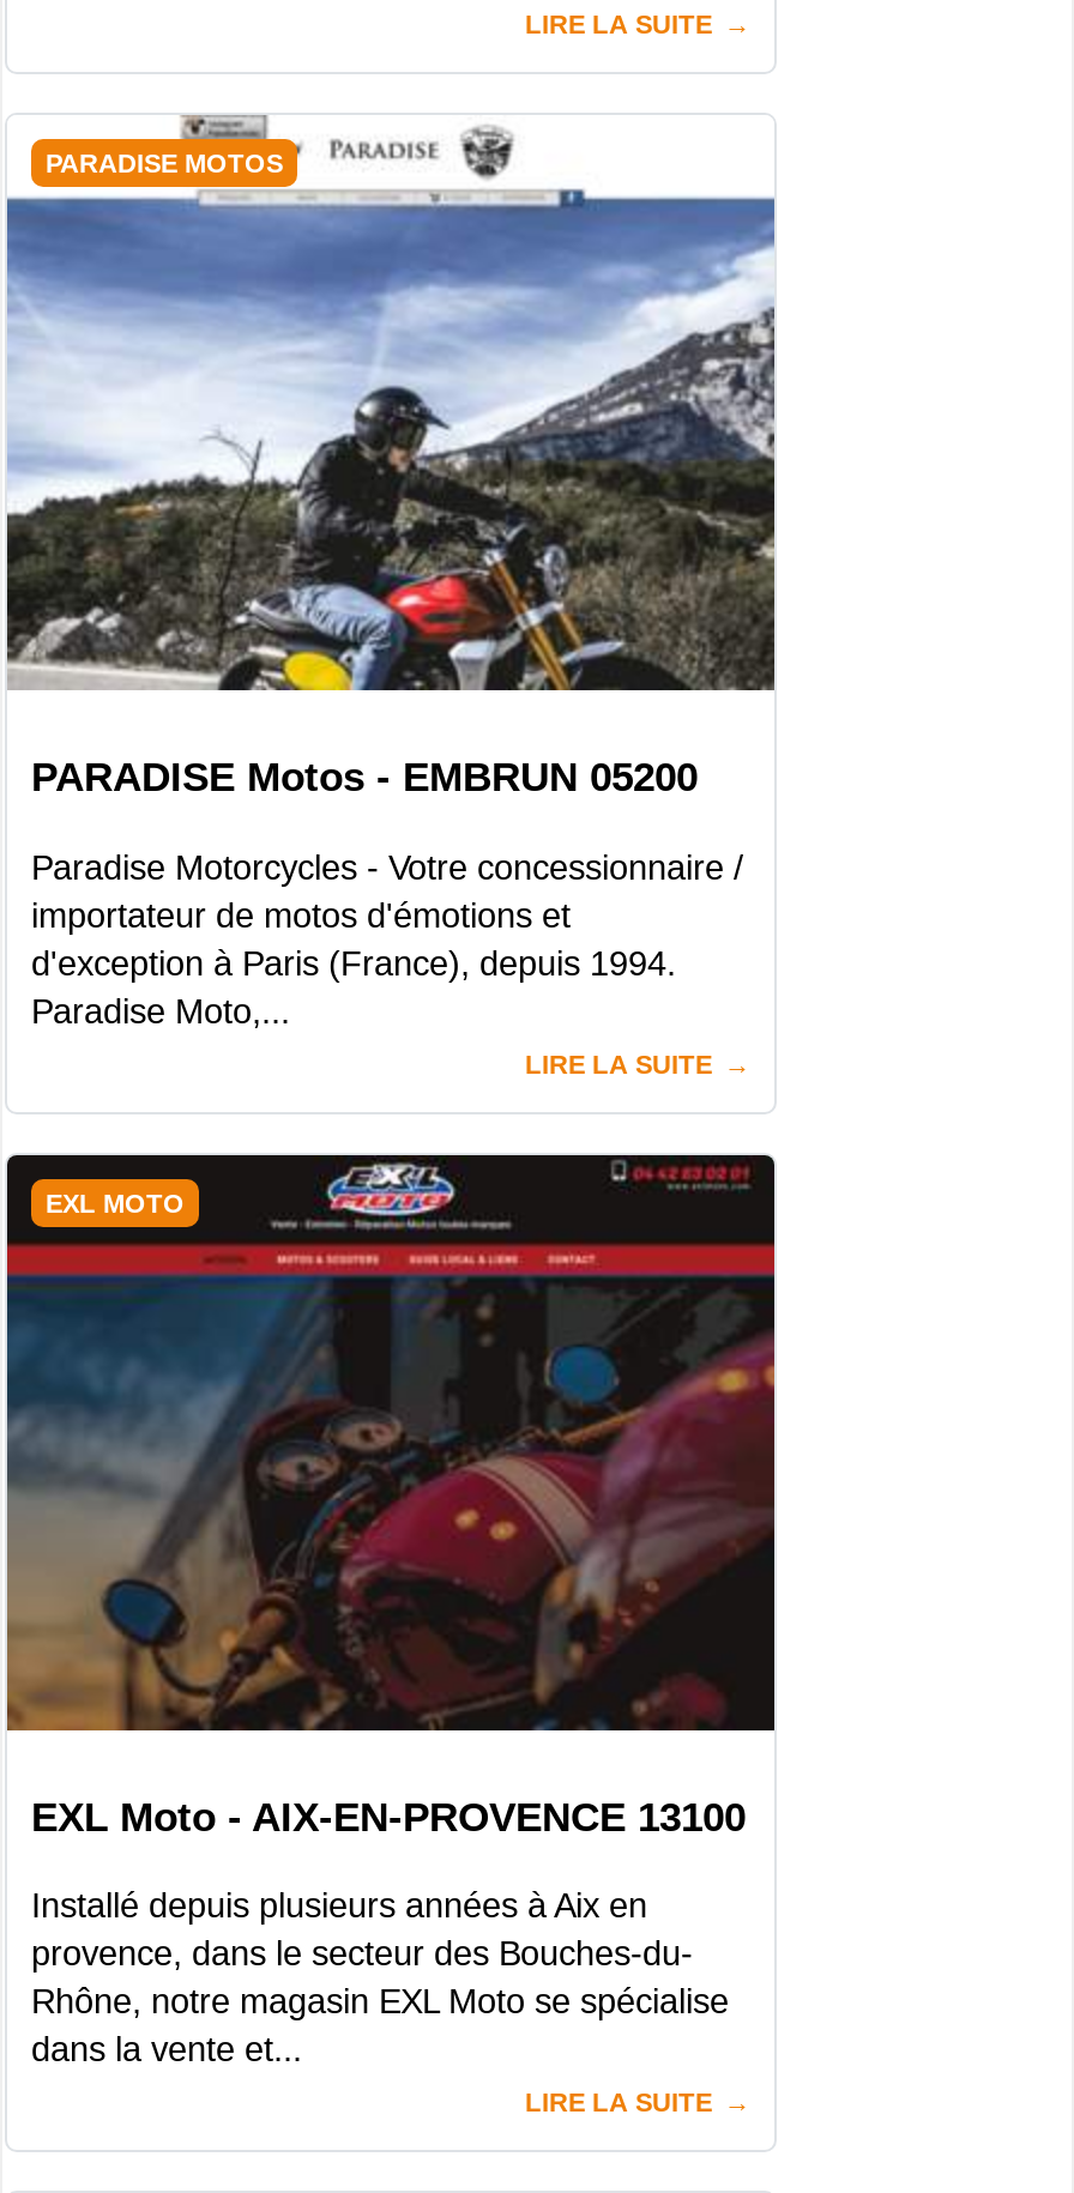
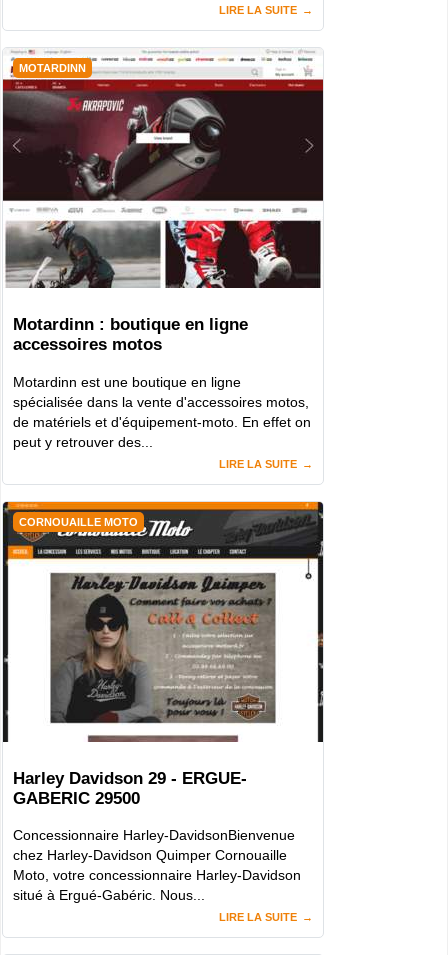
- [image]
- PARADISE MOTOS
+ [image]
+ MOTARDINN

- PARADISE Motos - EMBRUN 05200
+ Motardinn : boutique en ligne
+ accessoires motos

- Paradise Motorcycles - Votre concessionnaire /
- importateur de motos d'émotions et
- d'exception à Paris (France), depuis 1994.
- Paradise Moto,...
+ Motardinn est une boutique en ligne
+ spécialisée dans la vente d'accessoires motos,
+ de matériels et d'équipement-moto. En effet on
+ peut y retrouver des...

- [image]
- EXL MOTO
+ [image]
+ CORNOUAILLE MOTO

- EXL Moto - AIX-EN-PROVENCE 13100
+ Harley Davidson 29 - ERGUE-
+ GABERIC 29500

- Installé depuis plusieurs années à Aix en
- provence, dans le secteur des Bouches-du-
- Rhône, notre magasin EXL Moto se spécialise
- dans la vente et...
+ Concessionnaire Harley-DavidsonBienvenue
+ chez Harley-Davidson Quimper Cornouaille
+ Moto, votre concessionnaire Harley-Davidson
+ situé à Ergué-Gabéric. Nous...
